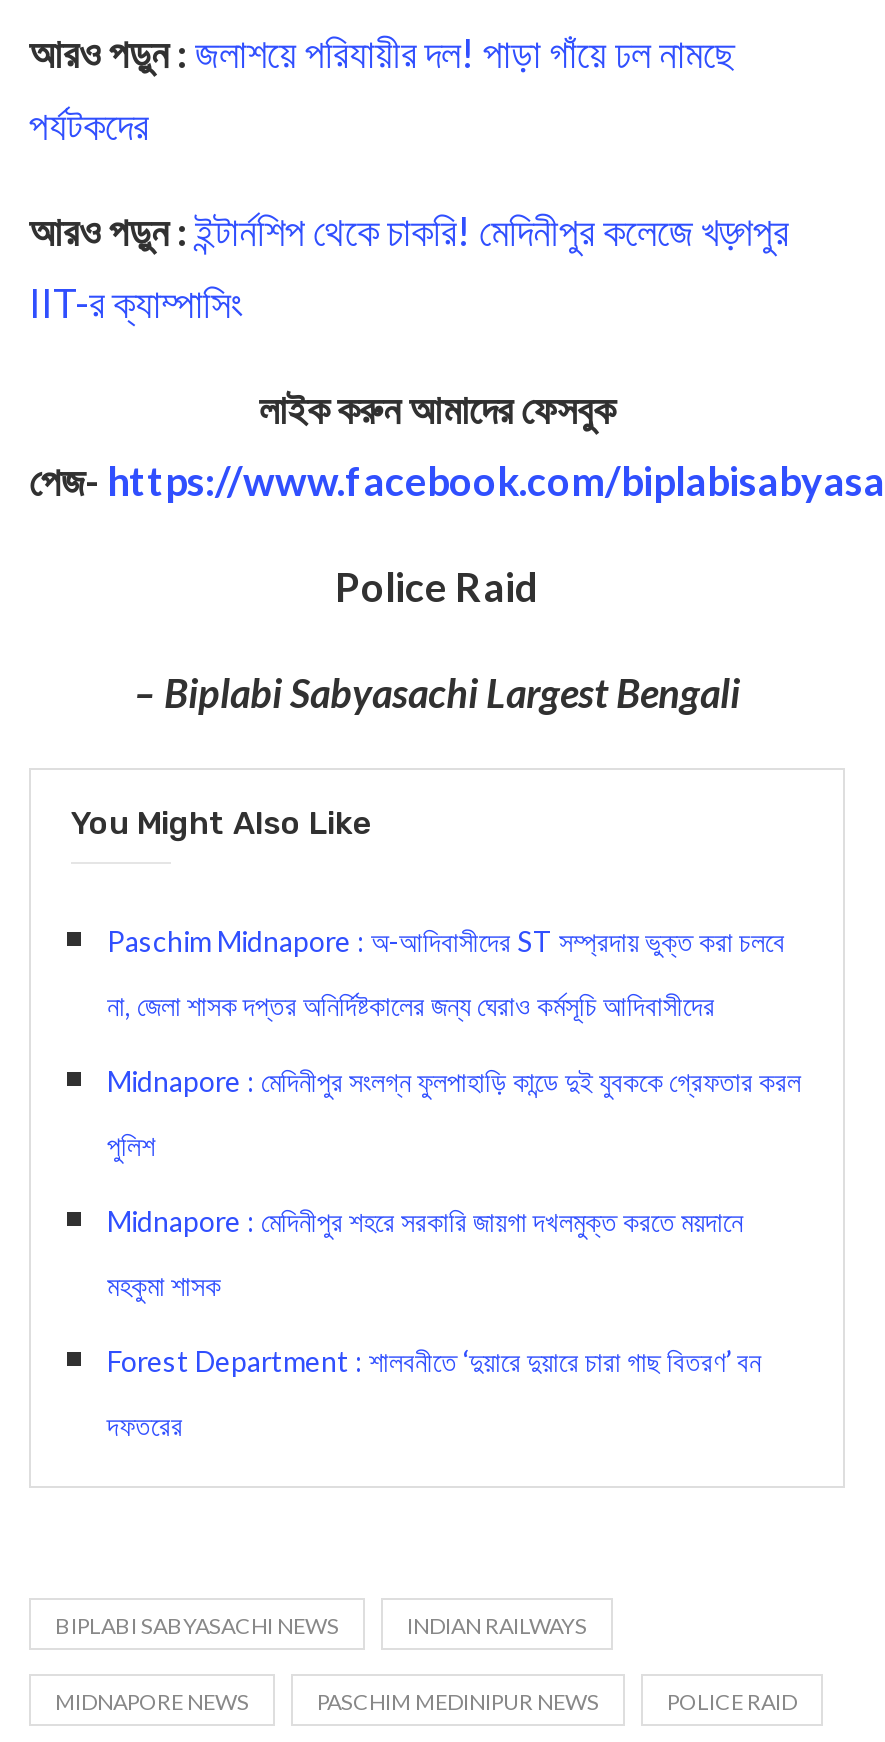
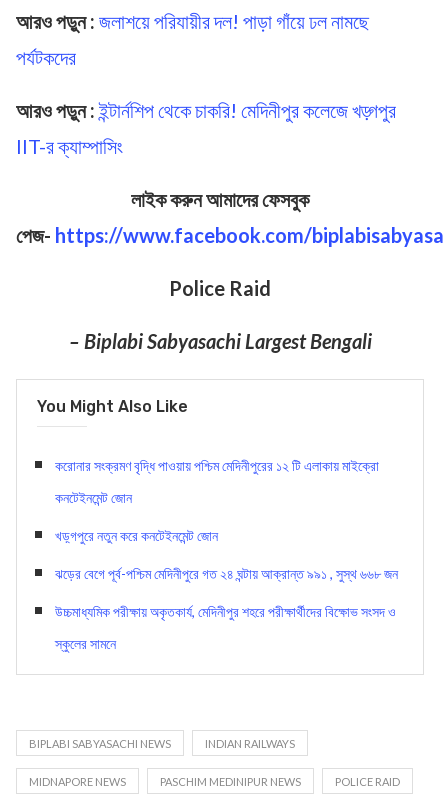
- Paschim Midnapore : অ-আদিবাসীদের ST সম্প্রদায় ভুক্ত করা চলবে
- না, জেলা শাসক দপ্তর অনির্দিষ্টকালের জন্য ঘেরাও কর্মসূচি আদিবাসীদের
- Midnapore : মেদিনীপুর সংলগ্ন ফুলপাহাড়ি কান্ডে দুই যুবককে গ্রেফতার করল
- পুলিশ
- Midnapore : মেদিনীপুর শহরে সরকারি জায়গা দখলমুক্ত করতে ময়দানে
- মহকুমা শাসক
- Forest Department : শালবনীতে ‘দুয়ারে দুয়ারে চারা গাছ বিতরণ’ বন
- দফতরের
+ করোনার সংক্রমণ বৃদ্ধি পাওয়ায় পশ্চিম মেদিনীপুরের ১২ টি এলাকায় মাইক্রো
+ কনটেইনমেন্ট জোন
+ খড়্গপুরে নতুন করে কনটেইনমেন্ট জোন
+ ঝড়ের বেগে পূর্ব-পশ্চিম মেদিনীপুরে গত ২৪ ঘন্টায় আক্রান্ত ৯৯১ , সুস্থ ৬৬৮ জন
+ উচ্চমাধ্যমিক পরীক্ষায় অকৃতকার্য, ‍মেদিনীপুর শহরে পরীক্ষার্থীদের বিক্ষোভ সংসদ ও
+ স্কুলের সামনে
